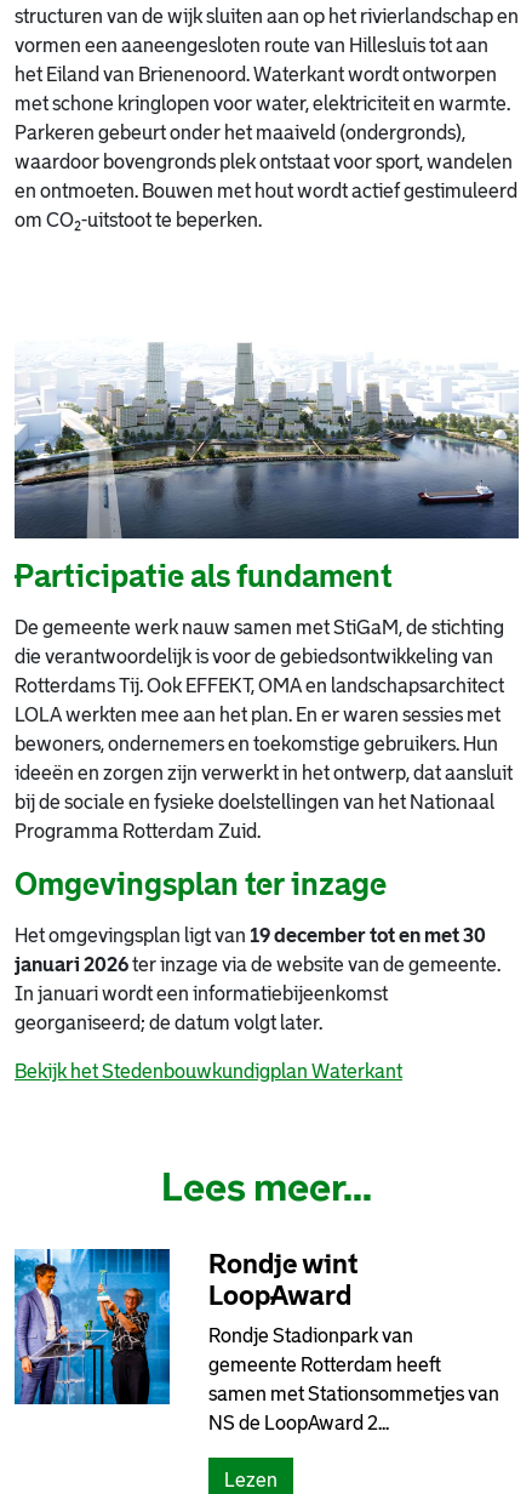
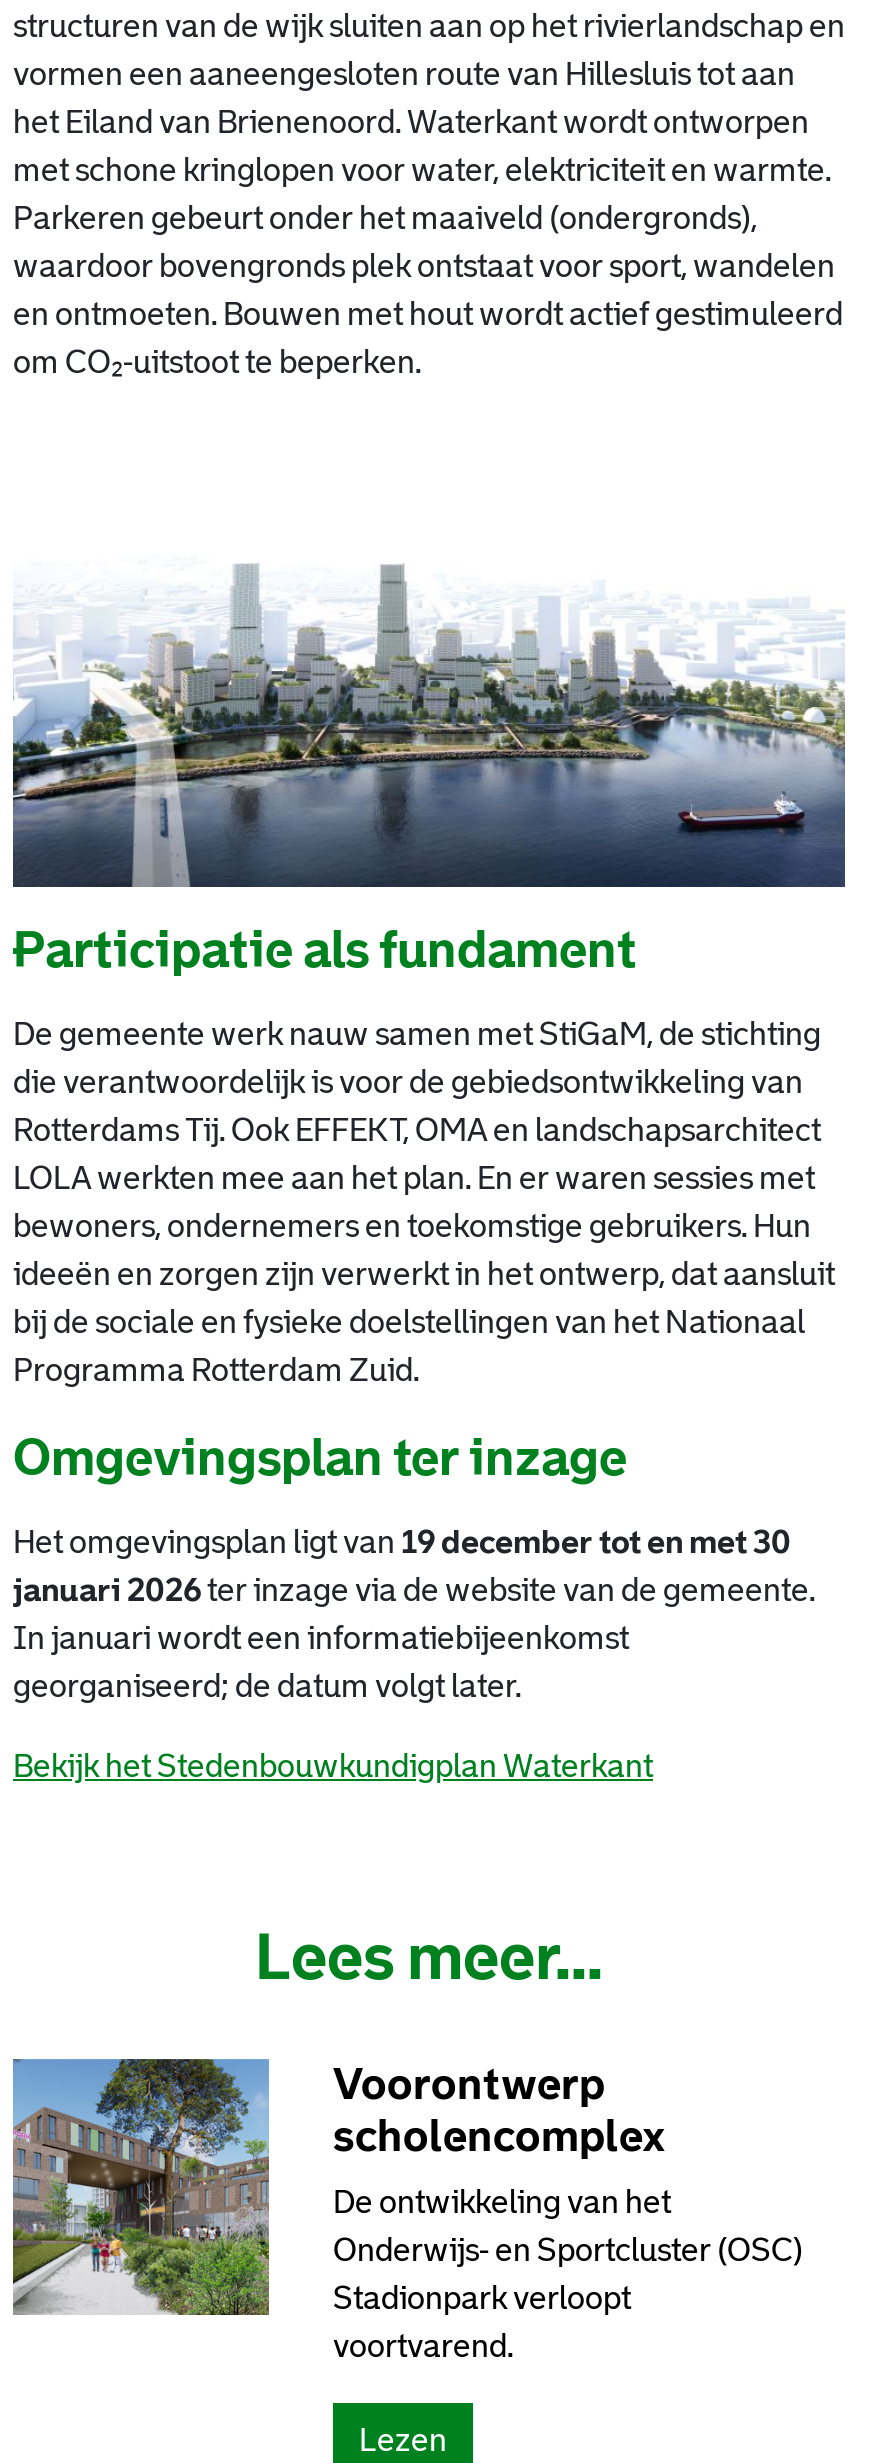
- [image]
- Rondje wint
- LoopAward
+ [image]
+ Voorontwerp
+ scholencomplex

- Rondje Stadionpark van
- gemeente Rotterdam heeft
- samen met Stationsommetjes van
- NS de LoopAward 2...
+ De ontwikkeling van het
+ Onderwijs- en Sportcluster (OSC)
+ Stadionpark verloopt
+ voortvarend.
